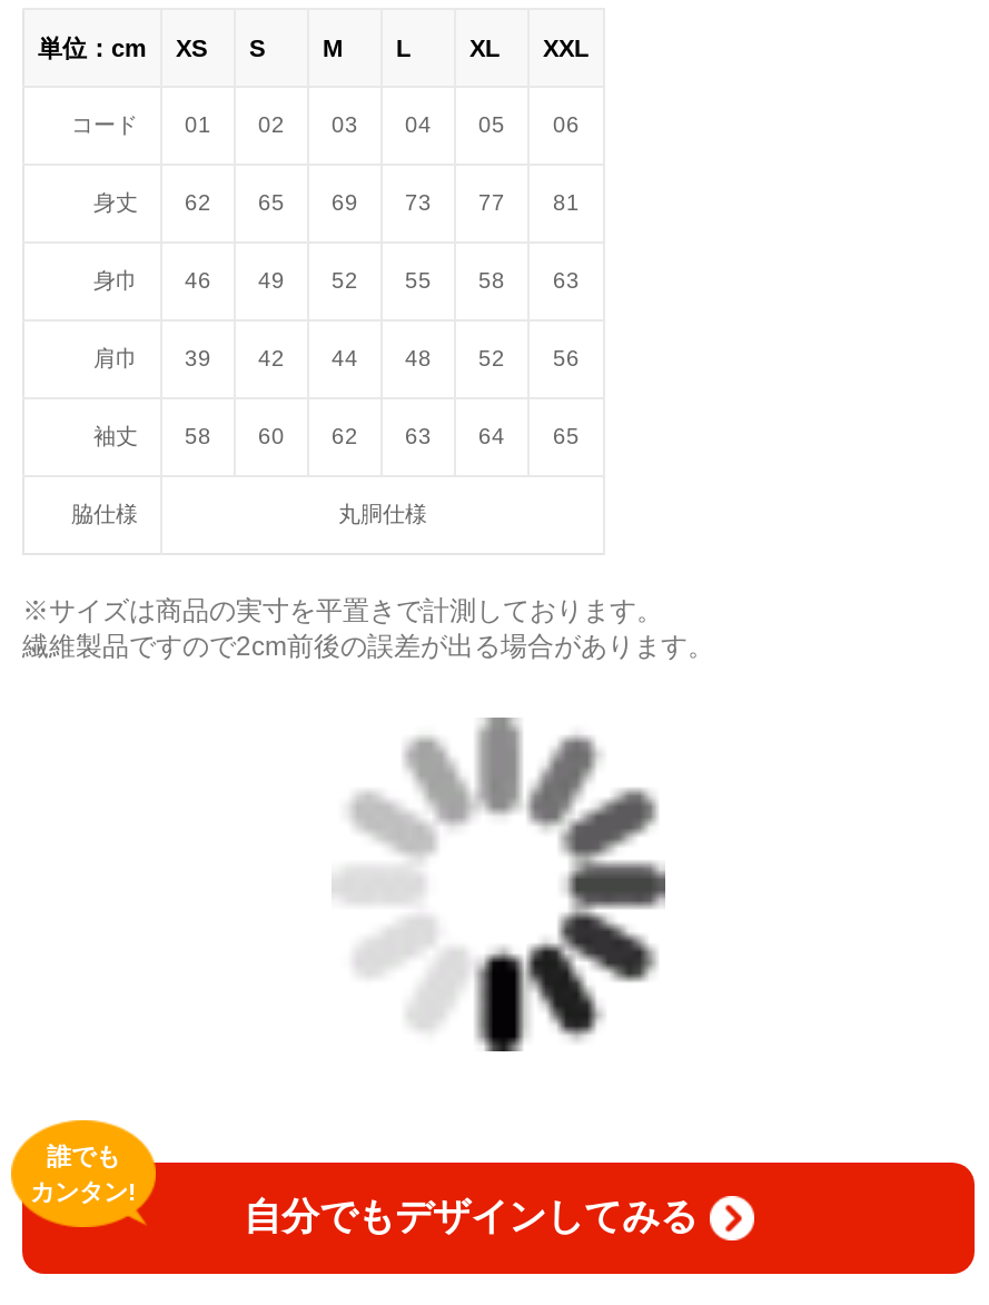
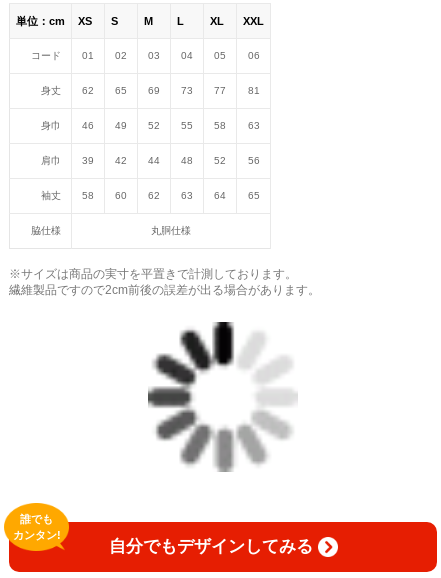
- [image]
+ [image]
